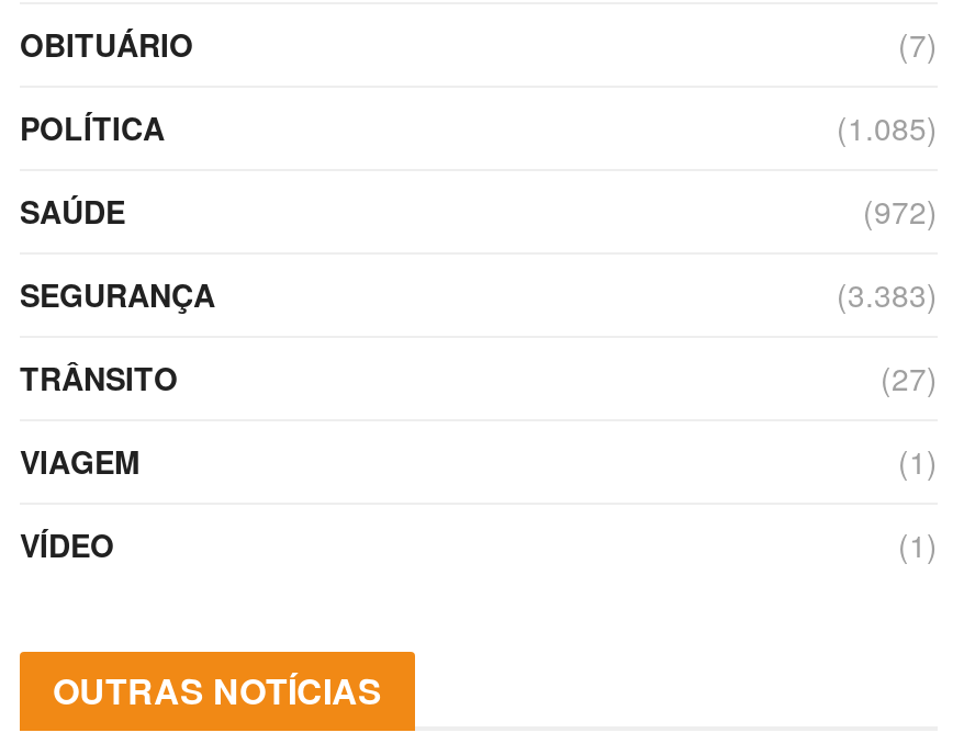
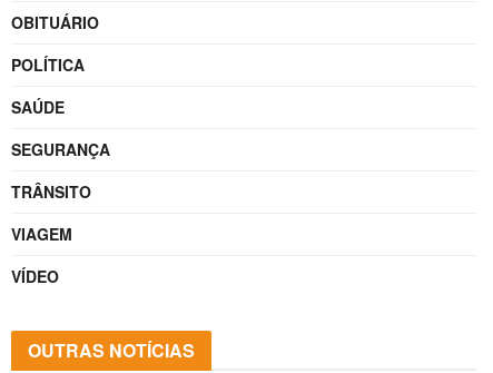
- (7)

- (1.085)

- (972)

- (3.383)

- (27)

- (1)

- (1)
